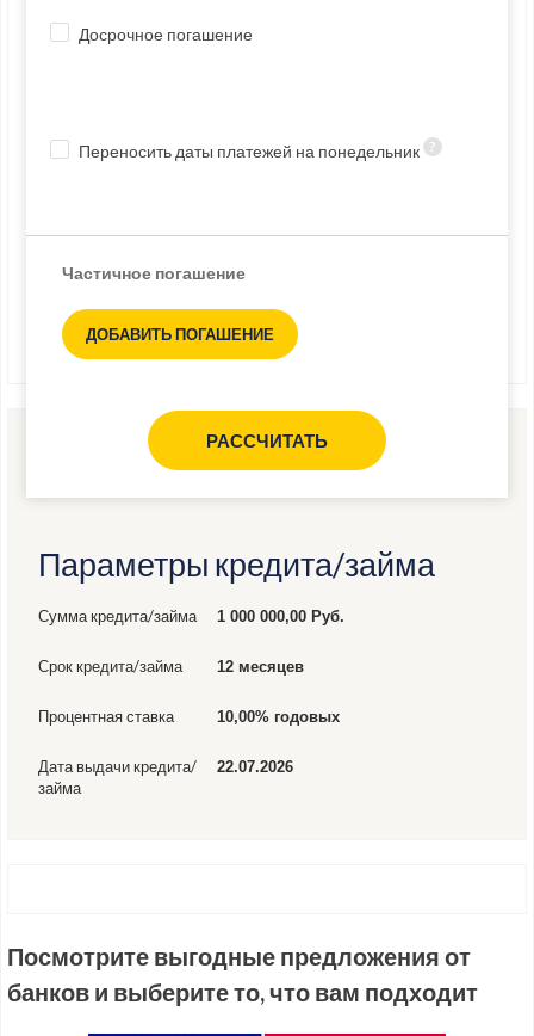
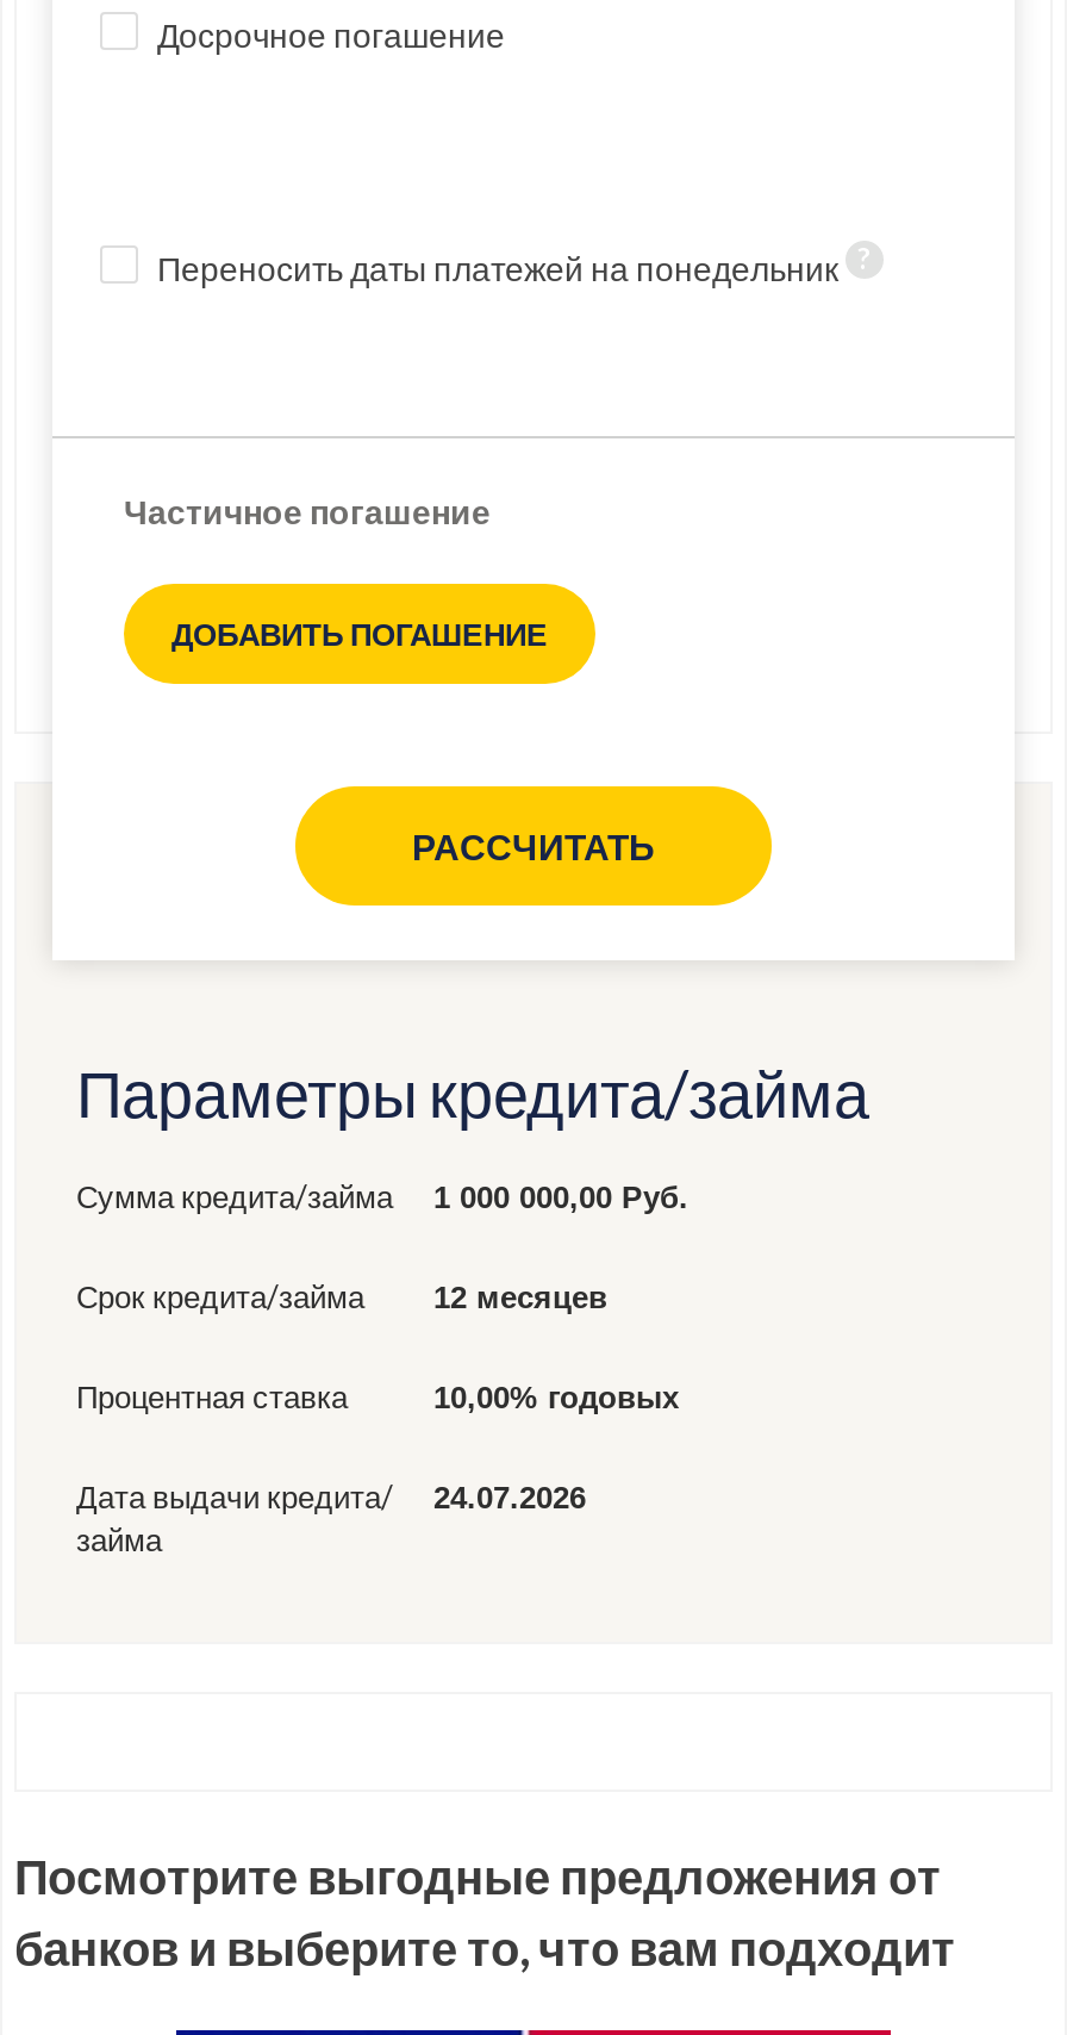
- Дата выдачи кредита/ 22.07.2026
+ Дата выдачи кредита/ 24.07.2026
